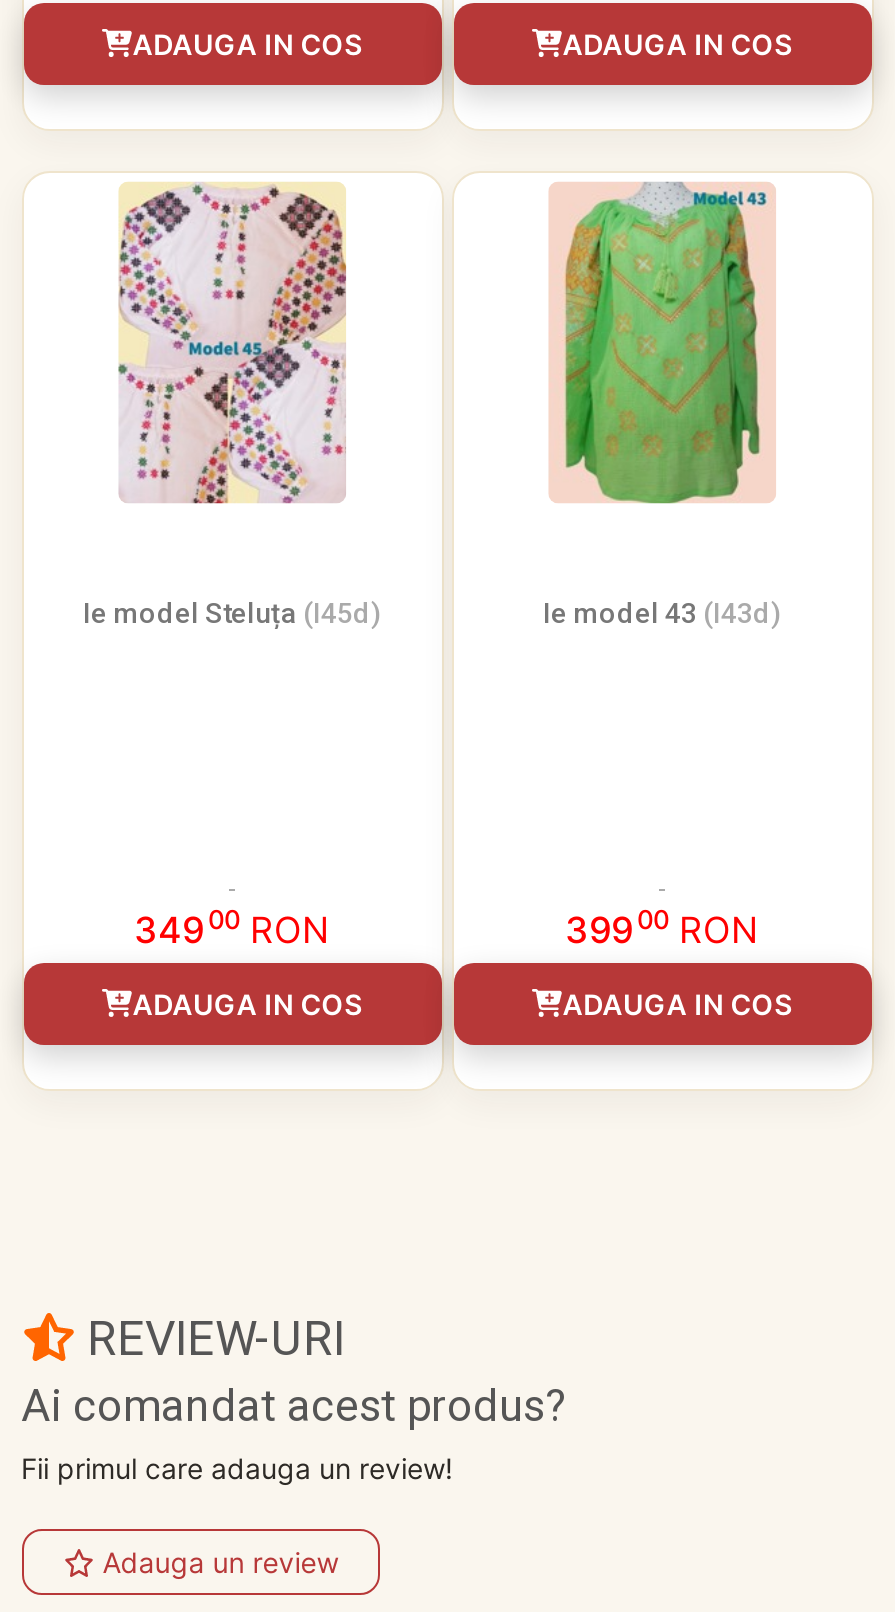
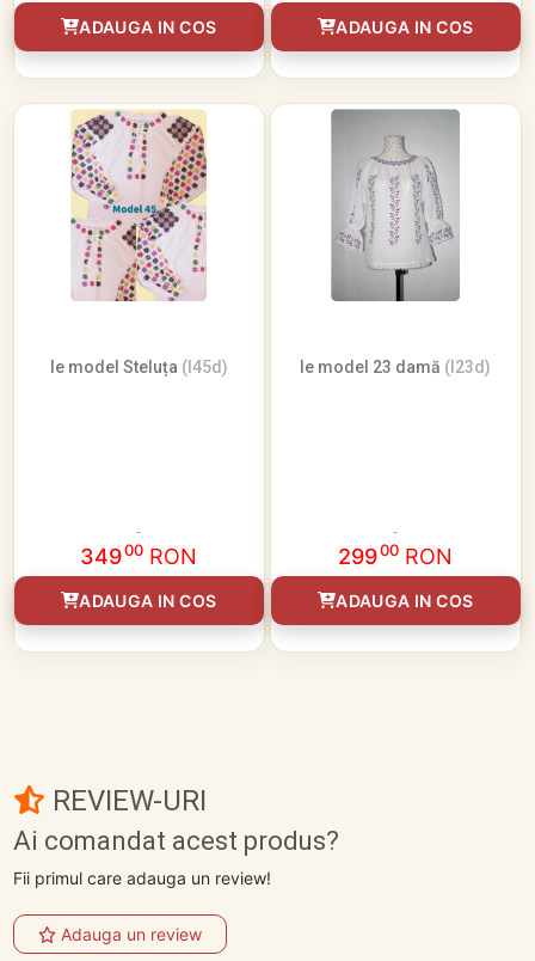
- [image]
+ [image]

- Ie model 43 (I43d)
+ Ie model 23 damă (I23d)

- 399 00 RON
+ 299 00 RON
